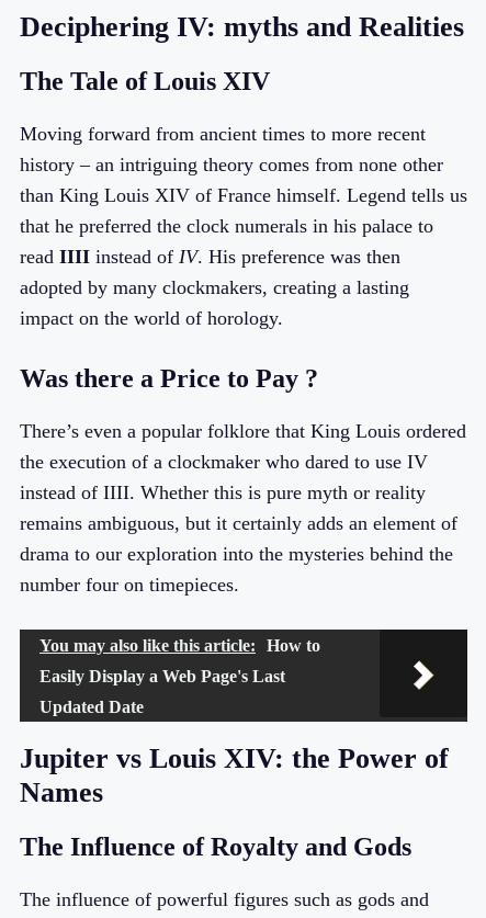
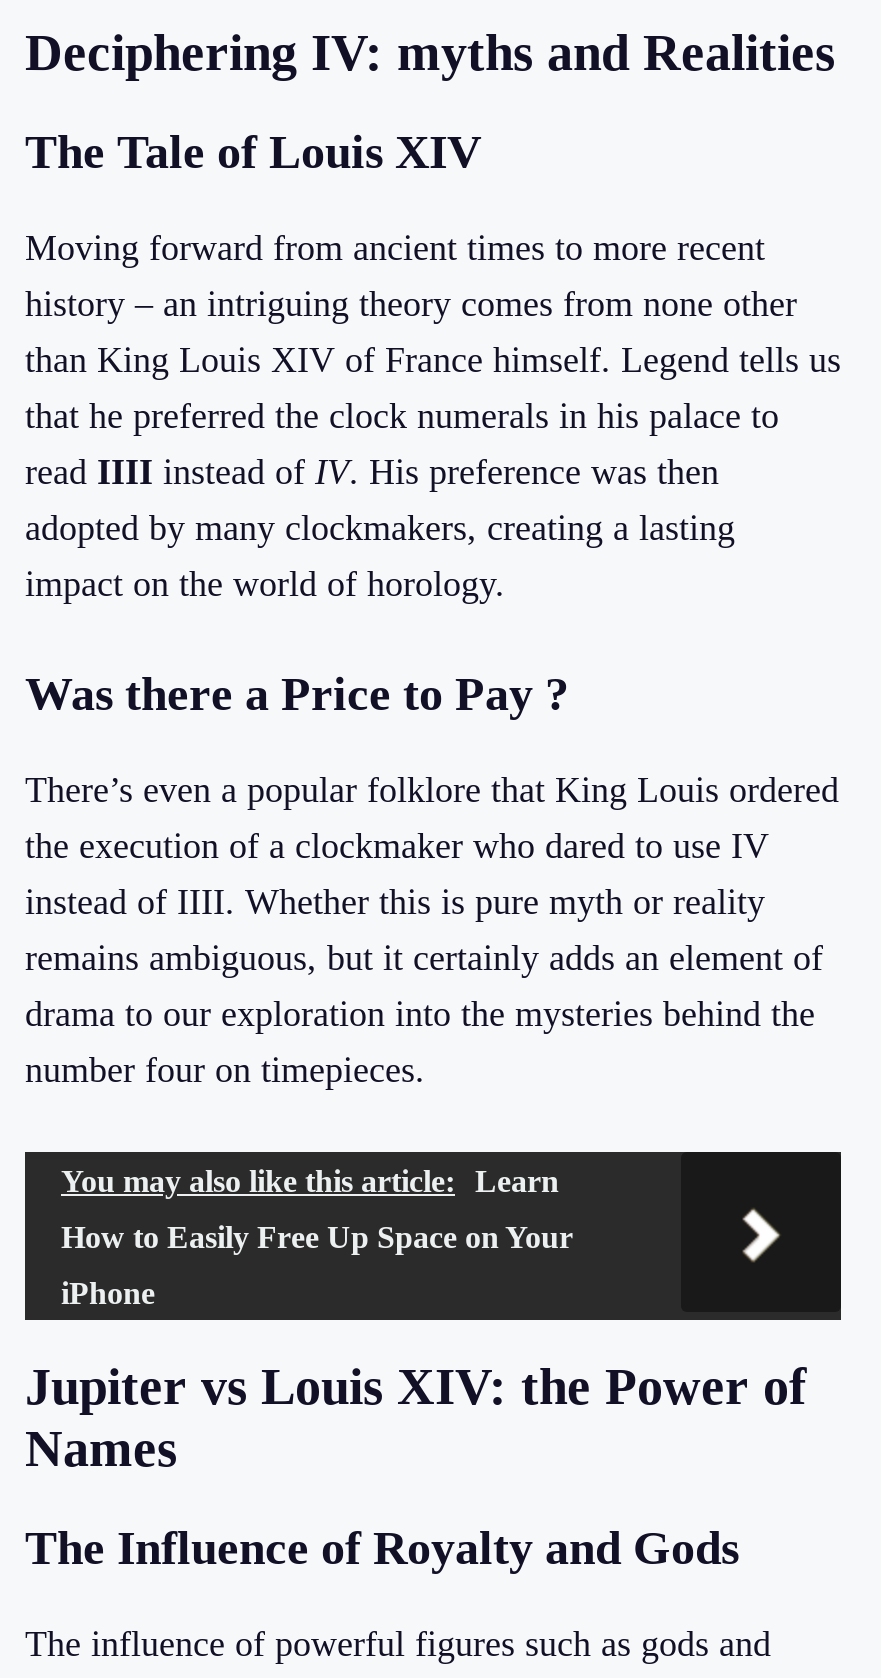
- You may also like this article: How to
+ You may also like this article: Learn

- Easily Display a Web Page's Last
+ How to Easily Free Up Space on Your

- Updated Date
+ iPhone
